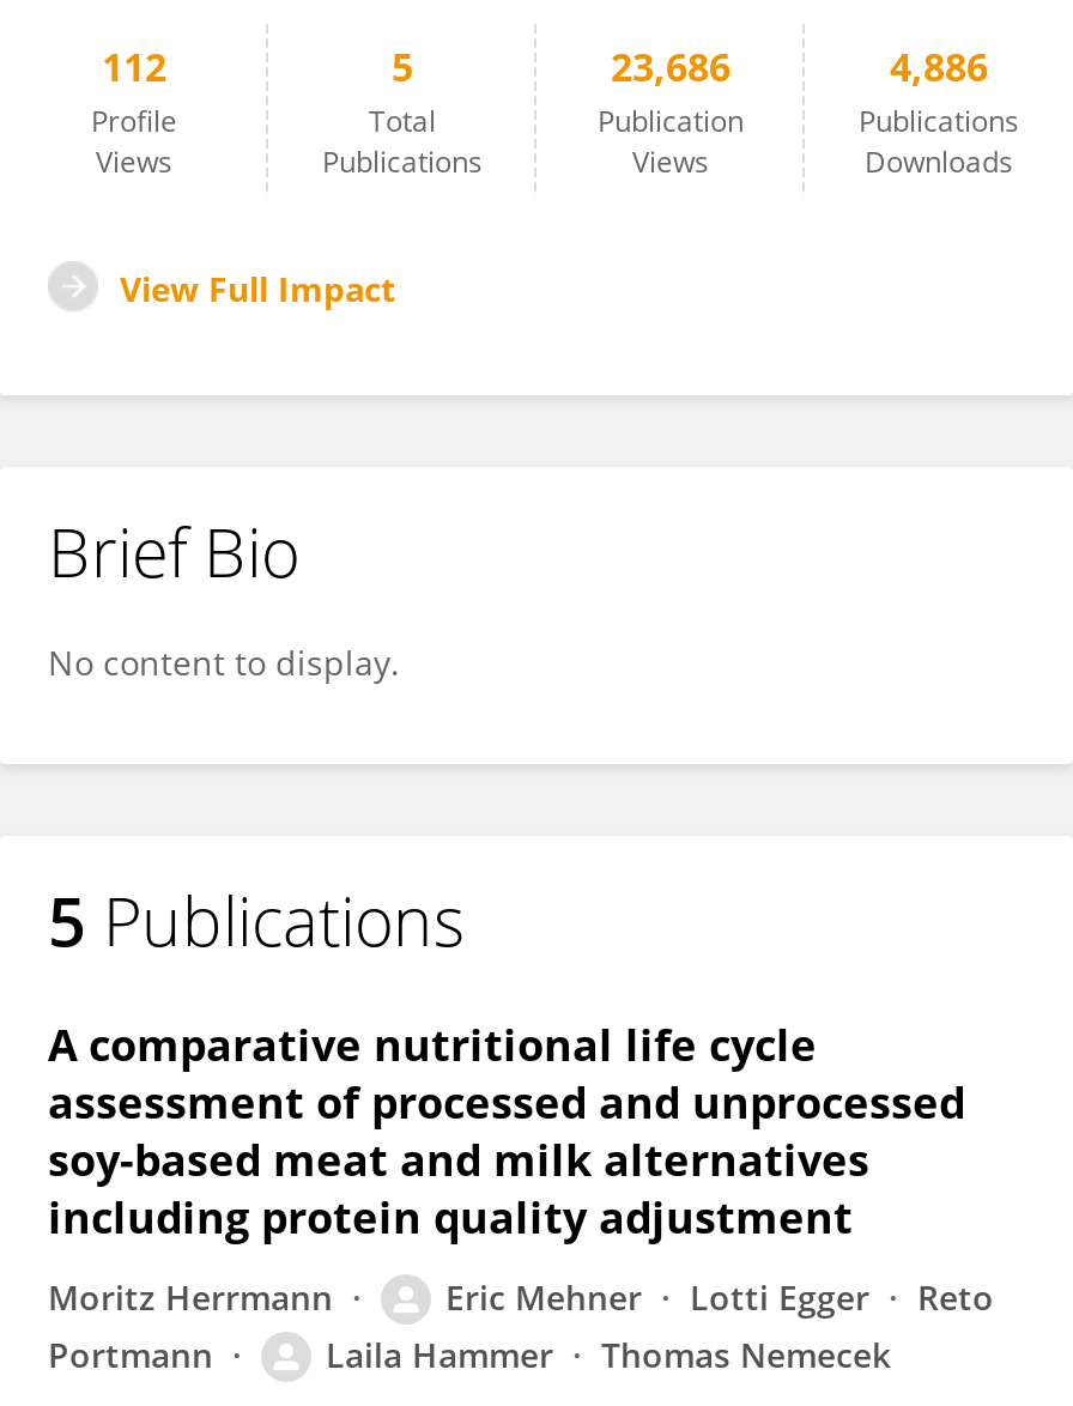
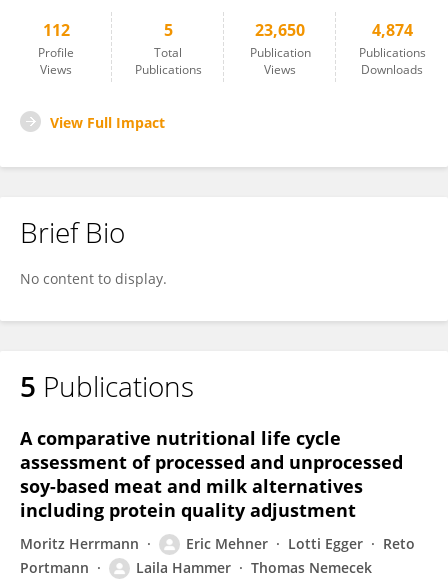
- 23,686
+ 23,650

- 4,886
+ 4,874
